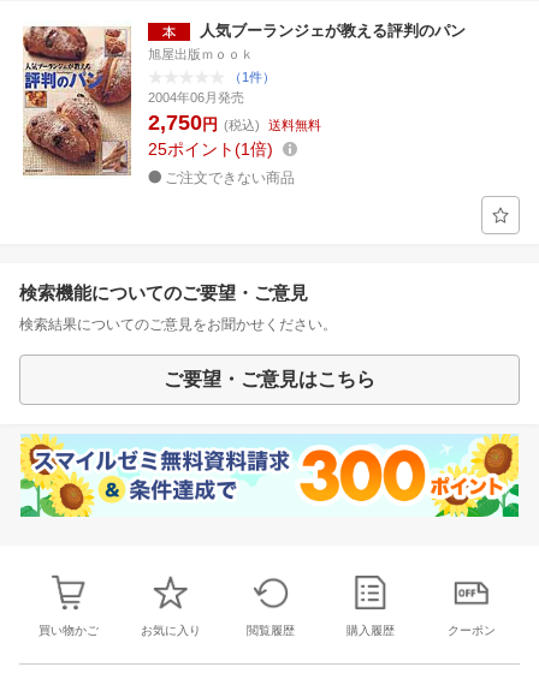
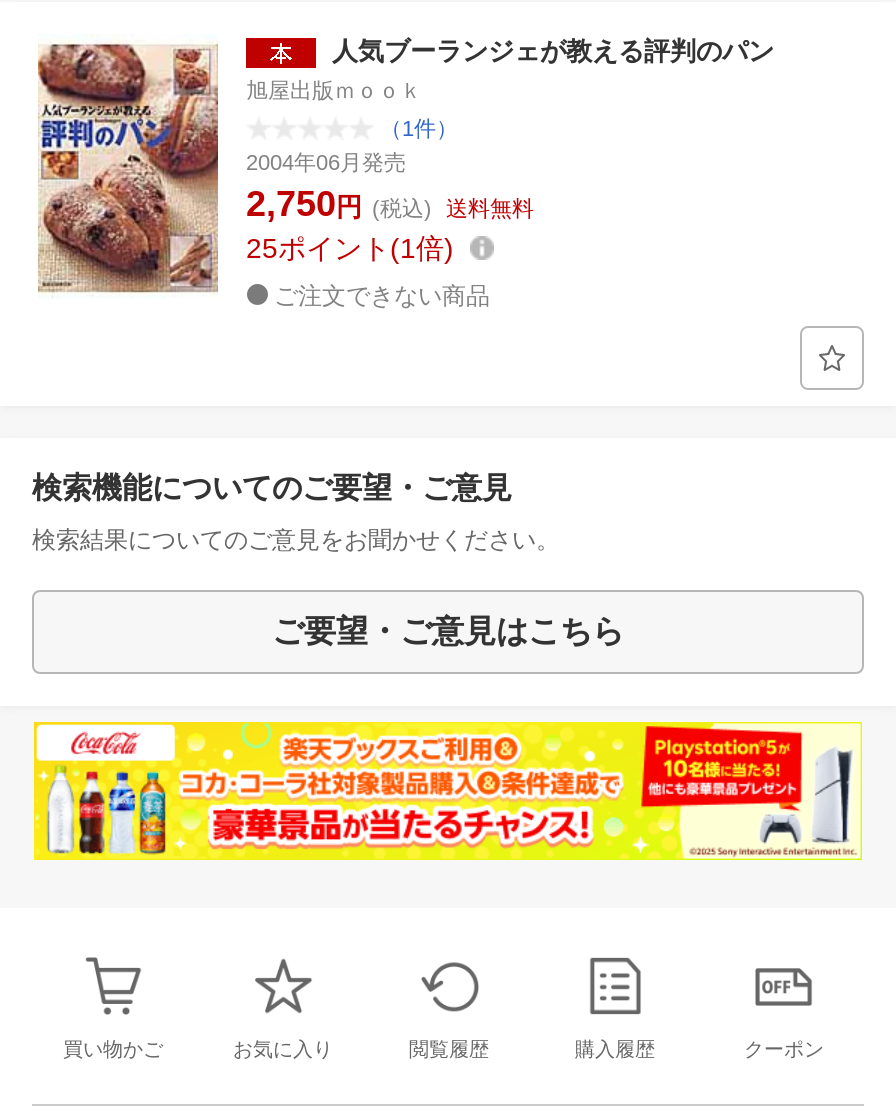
- [image]
+ [image]
